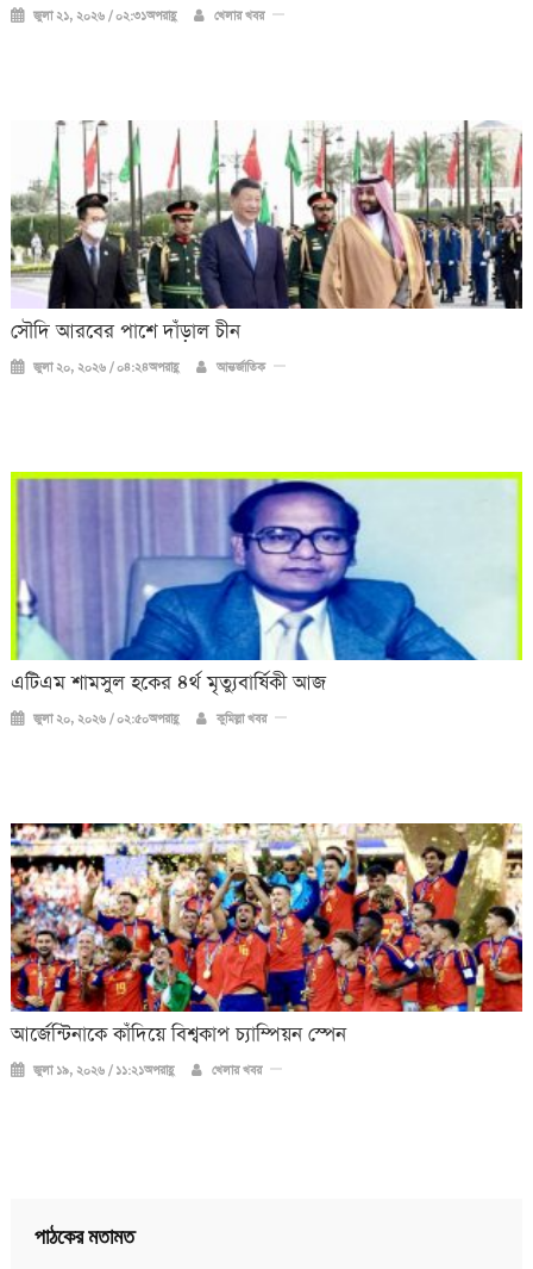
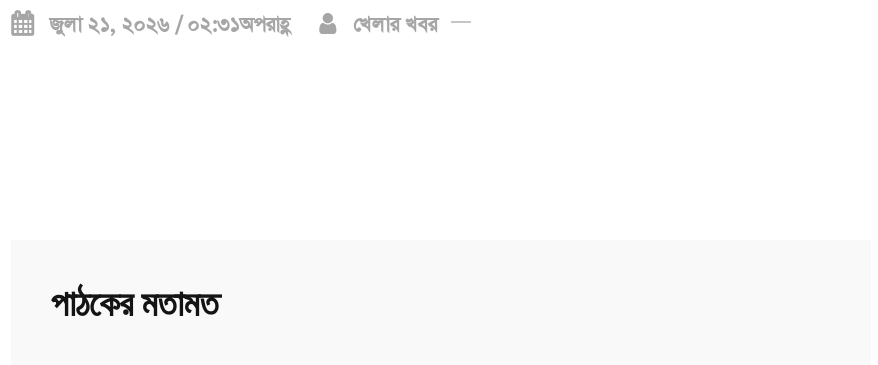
- [image]
- সৌদি আরবের পাশে দাঁড়াল চীন
- জুলা ২০, ২০২৬ / ০৪:২৪অপরাহ্ণ
- আন্তর্জাতিক

- [image]
- এটিএম শামসুল হকের ৪র্থ মৃত্যুবার্ষিকী আজ
- জুলা ২০, ২০২৬ / ০২:৫০অপরাহ্ণ
- কুমিল্লা খবর

- [image]
- আর্জেন্টিনাকে কাঁদিয়ে বিশ্বকাপ চ্যাম্পিয়ন স্পেন
- জুলা ১৯, ২০২৬ / ১১:২১অপরাহ্ণ
- খেলার খবর
